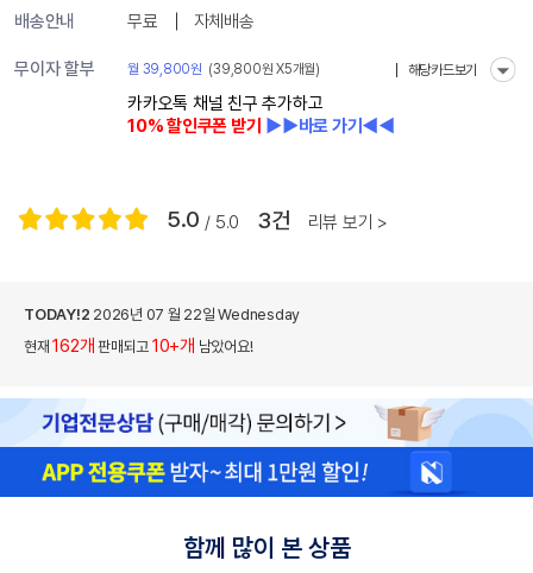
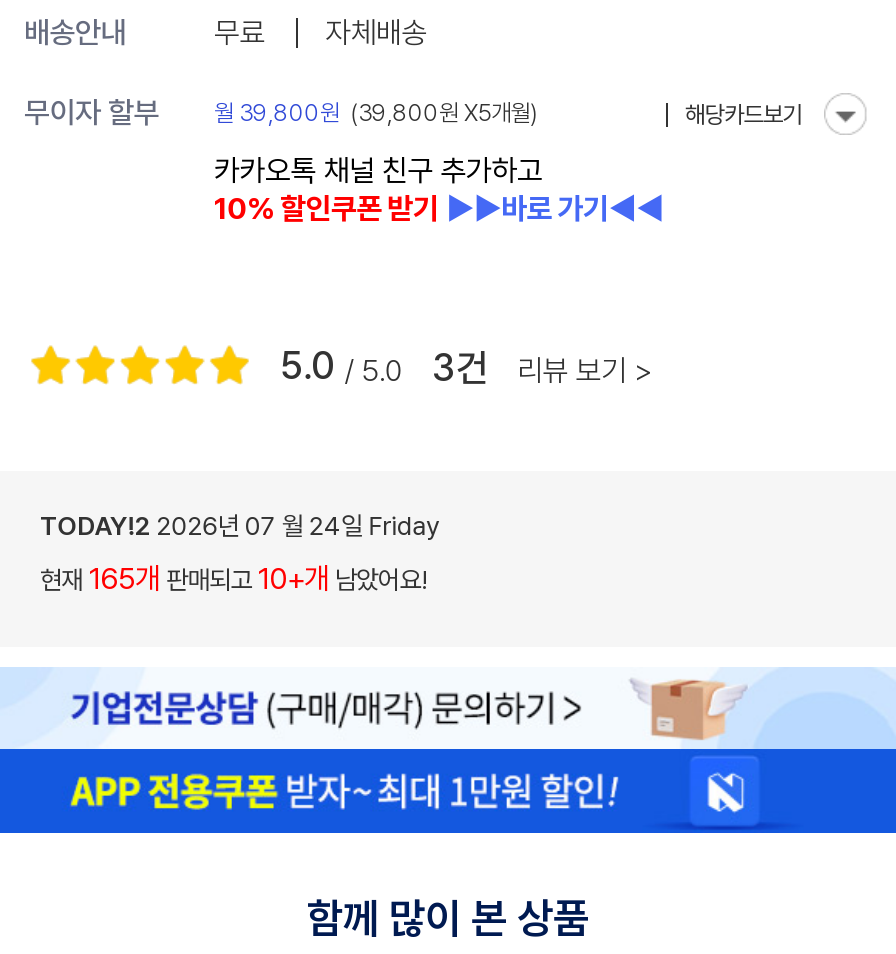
- TODAY!2 2026년 07 월 22일 Wednesday
+ TODAY!2 2026년 07 월 24일 Friday

- 현재 162개 판매되고 10+개 남았어요!
+ 현재 165개 판매되고 10+개 남았어요!
